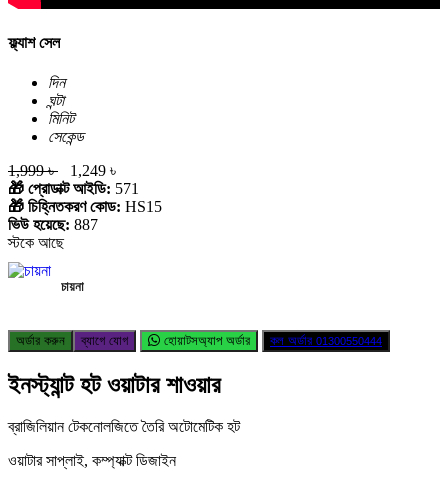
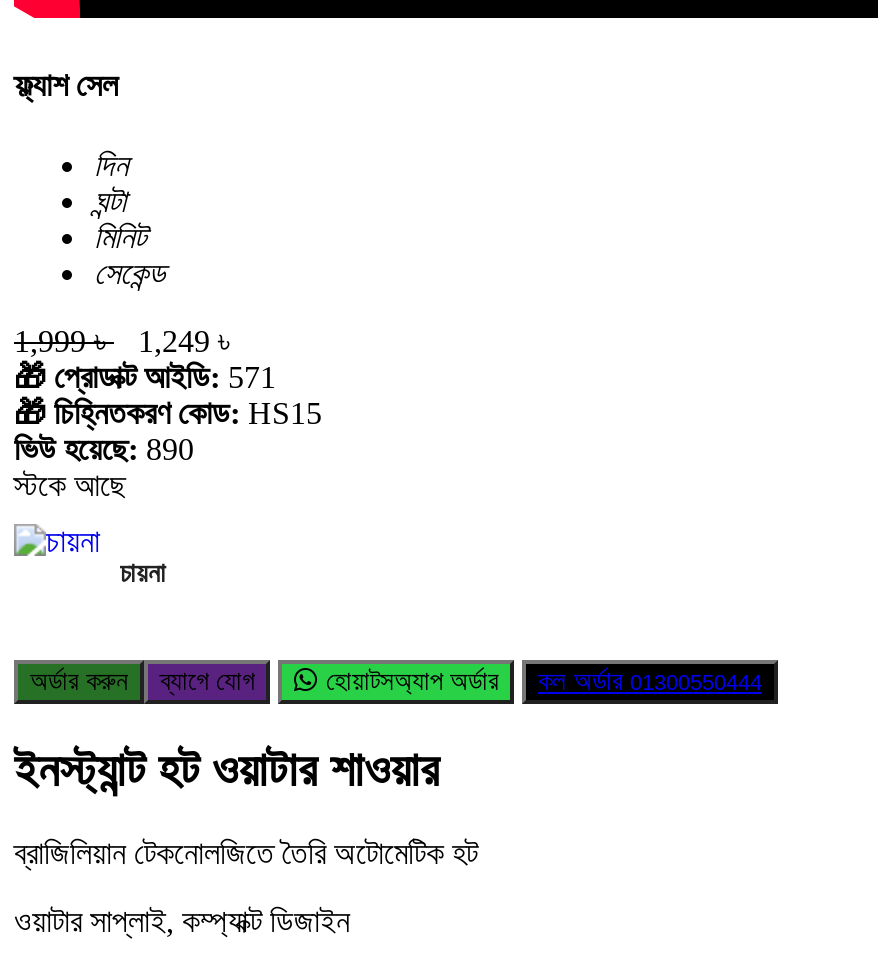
- ভিউ হয়েছে: 887
+ ভিউ হয়েছে: 890
